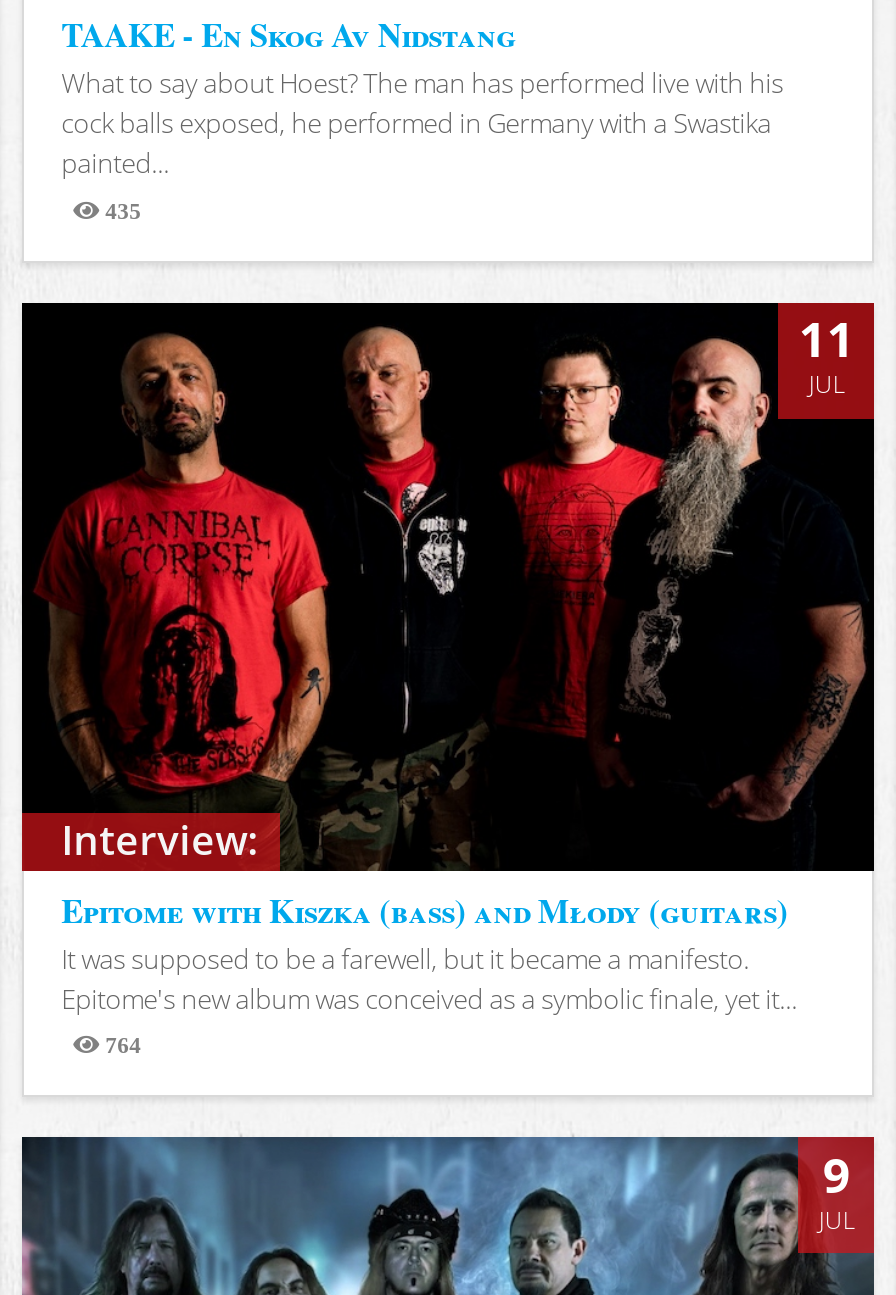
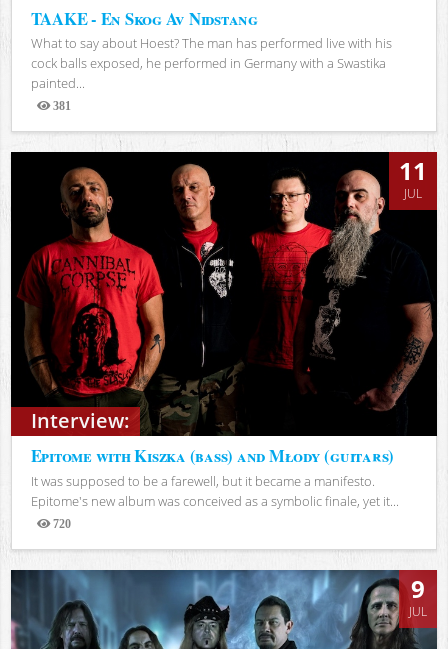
- 435
+ 381

- 764
+ 720
